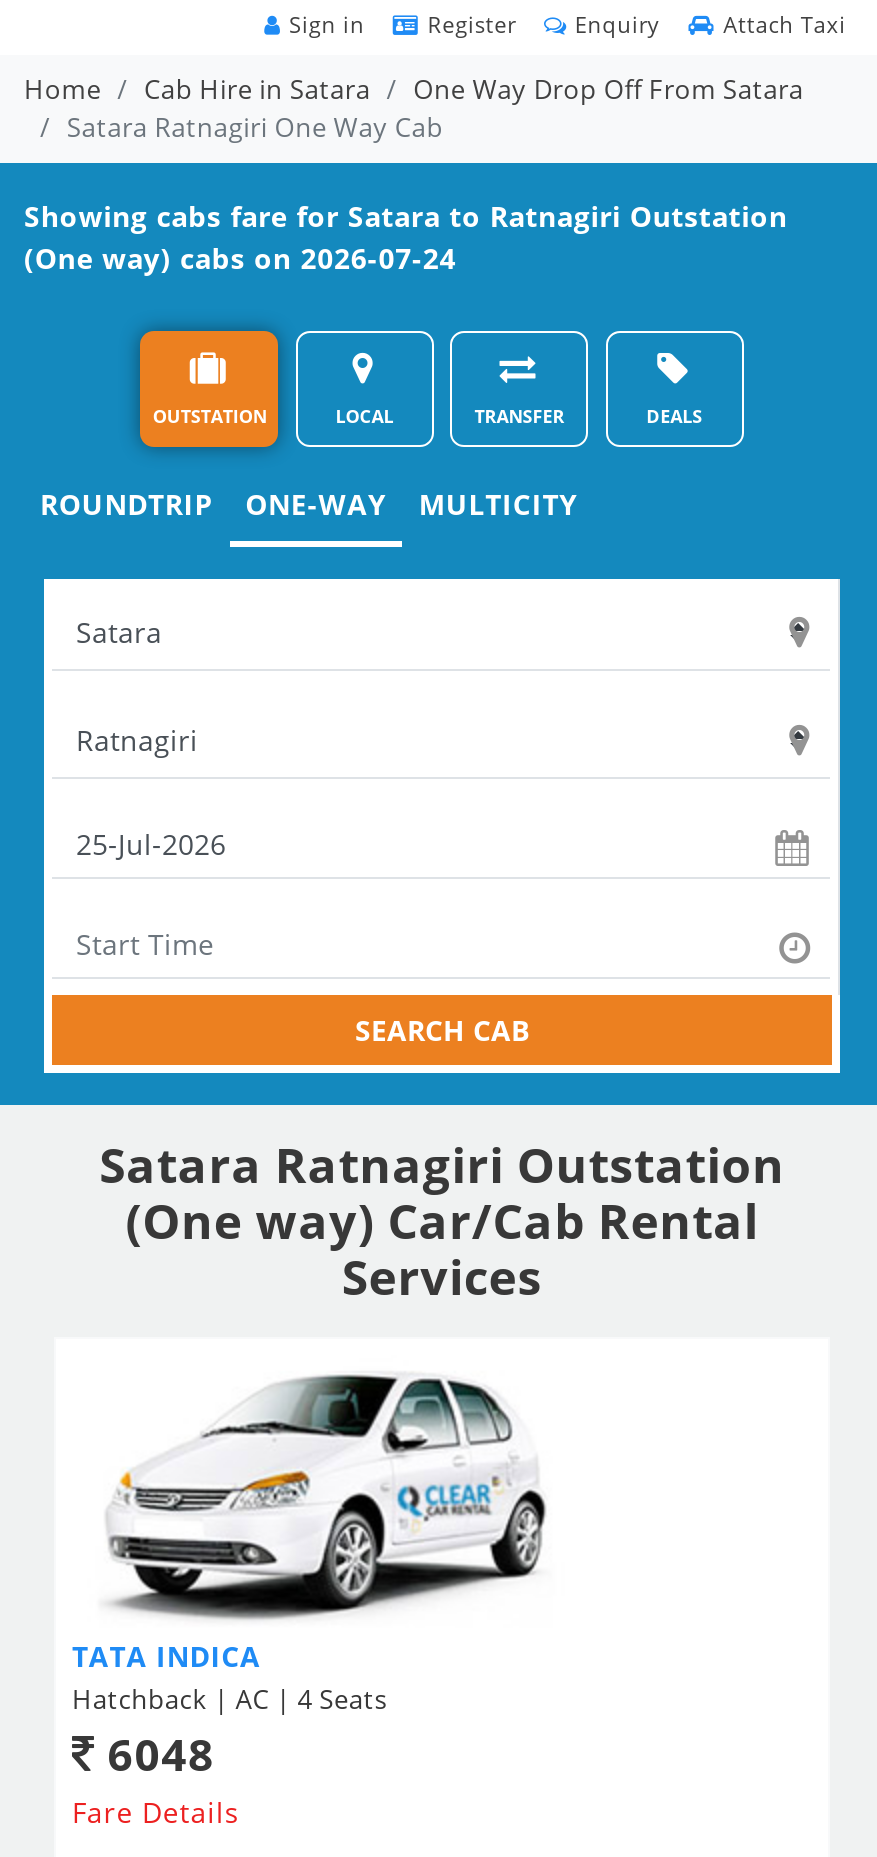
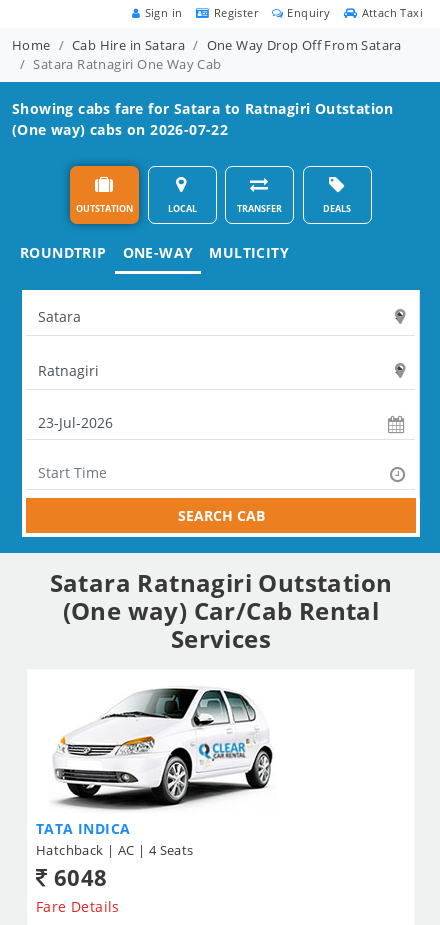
- (One way) cabs on 2026-07-24
+ (One way) cabs on 2026-07-22
